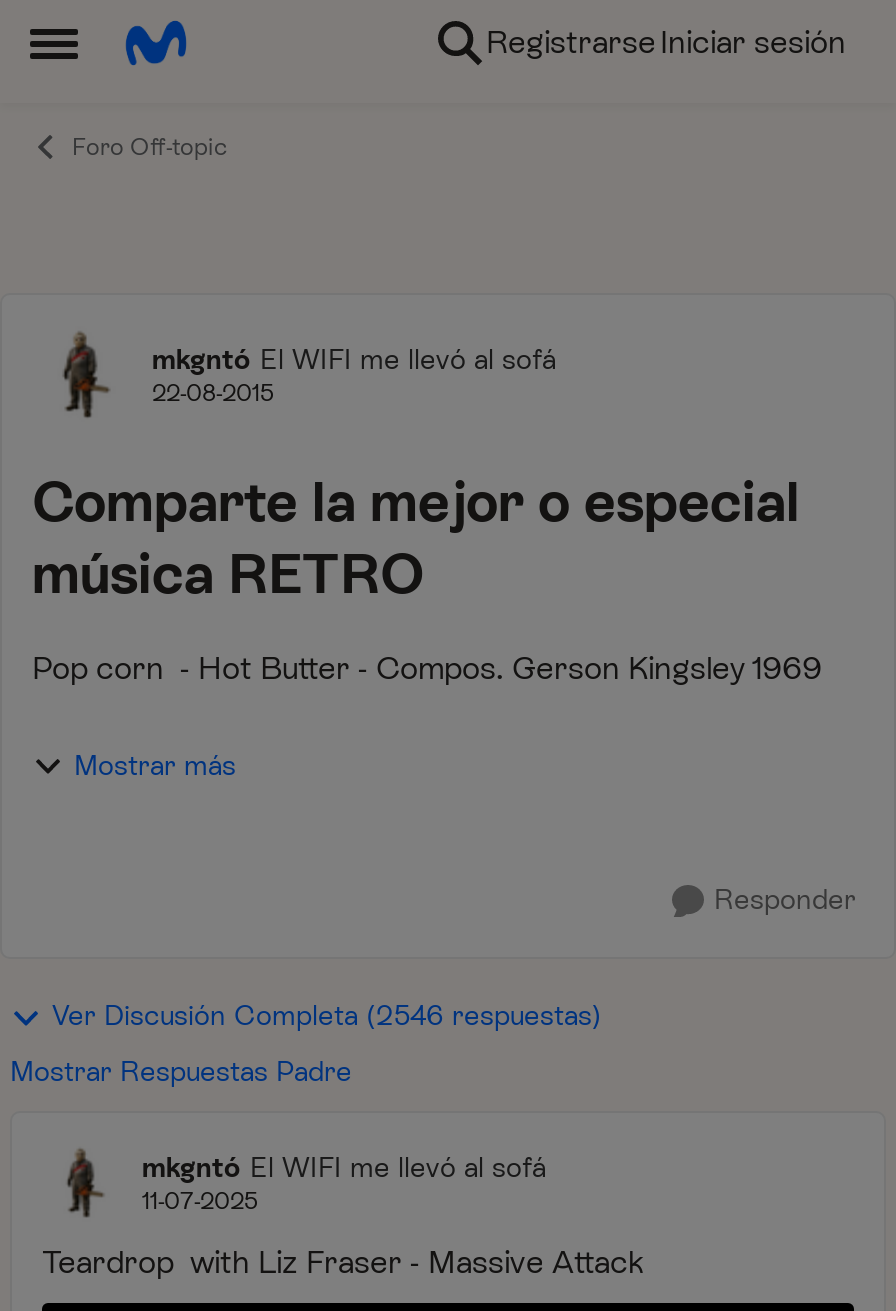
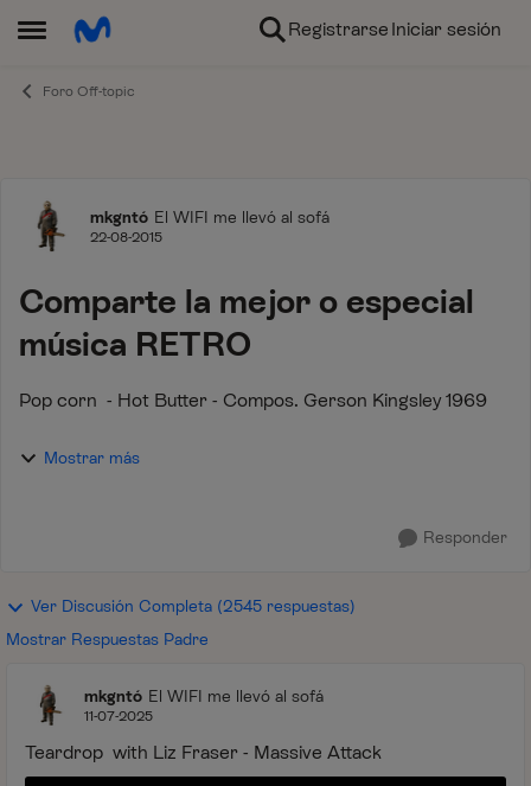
- Ver Discusión Completa (2546 respuestas)
+ Ver Discusión Completa (2545 respuestas)
